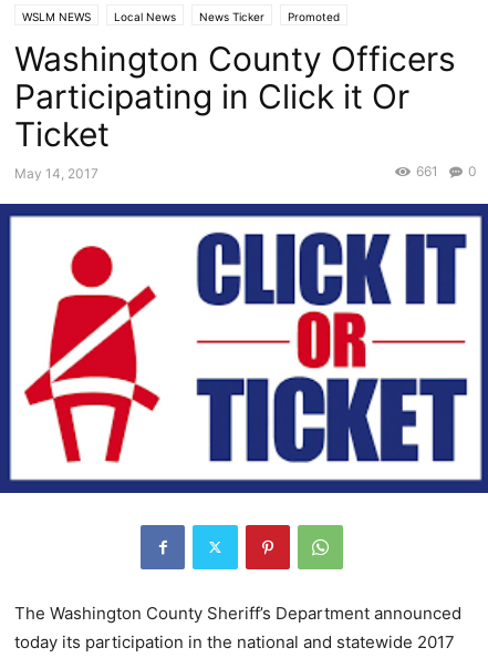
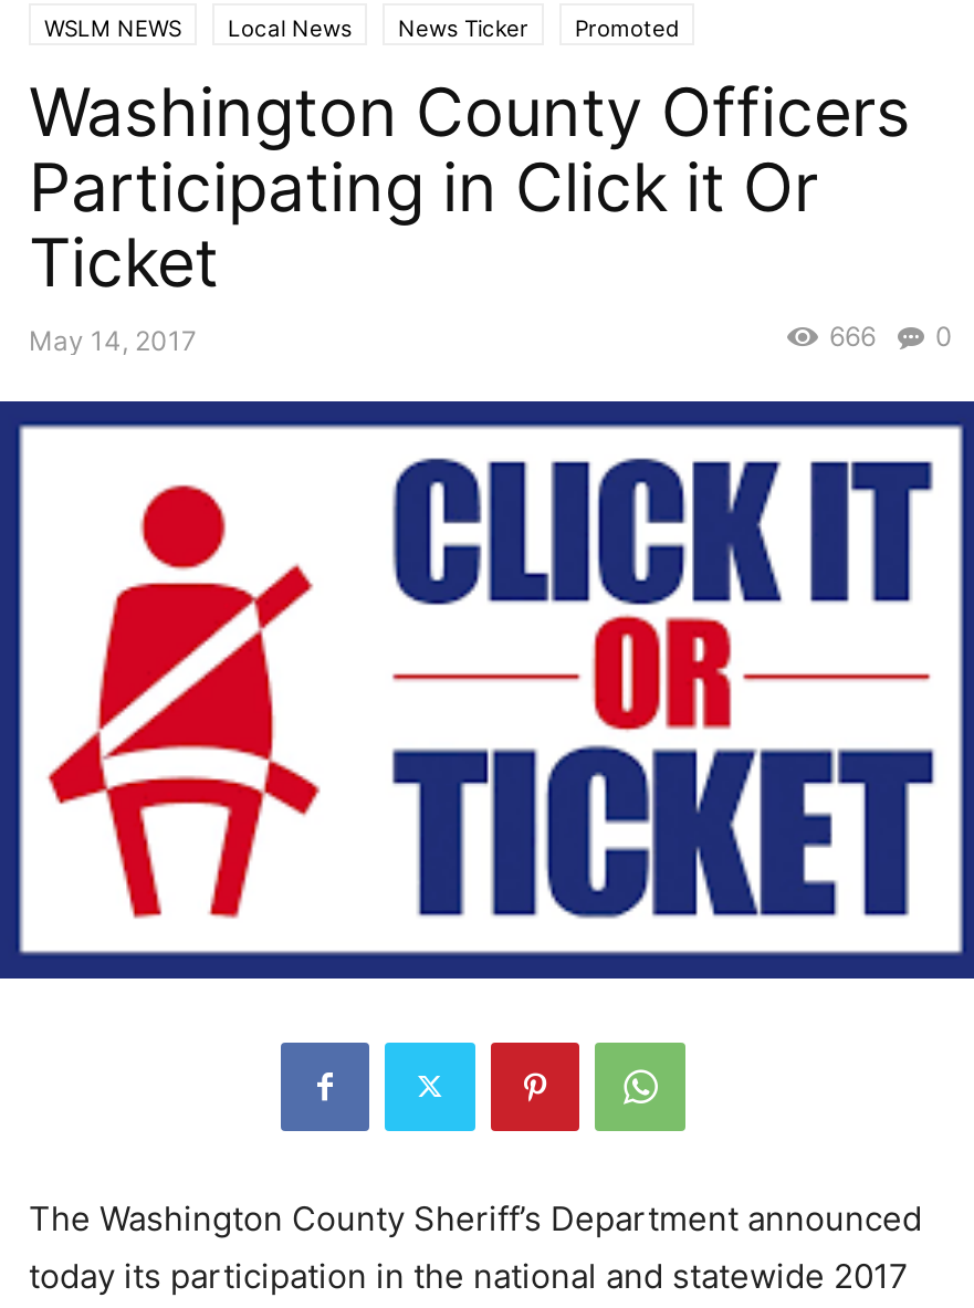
- 661 0
+ 666 0
